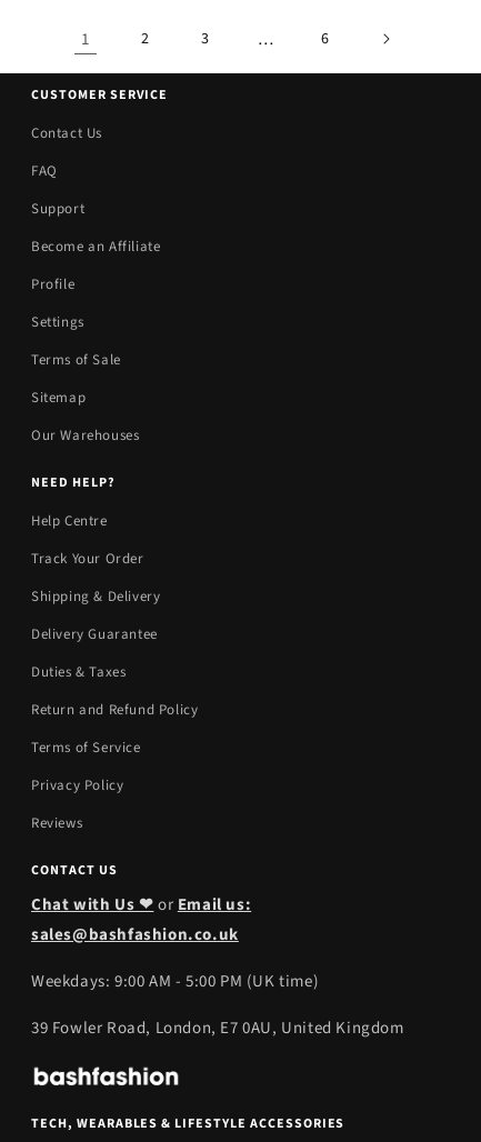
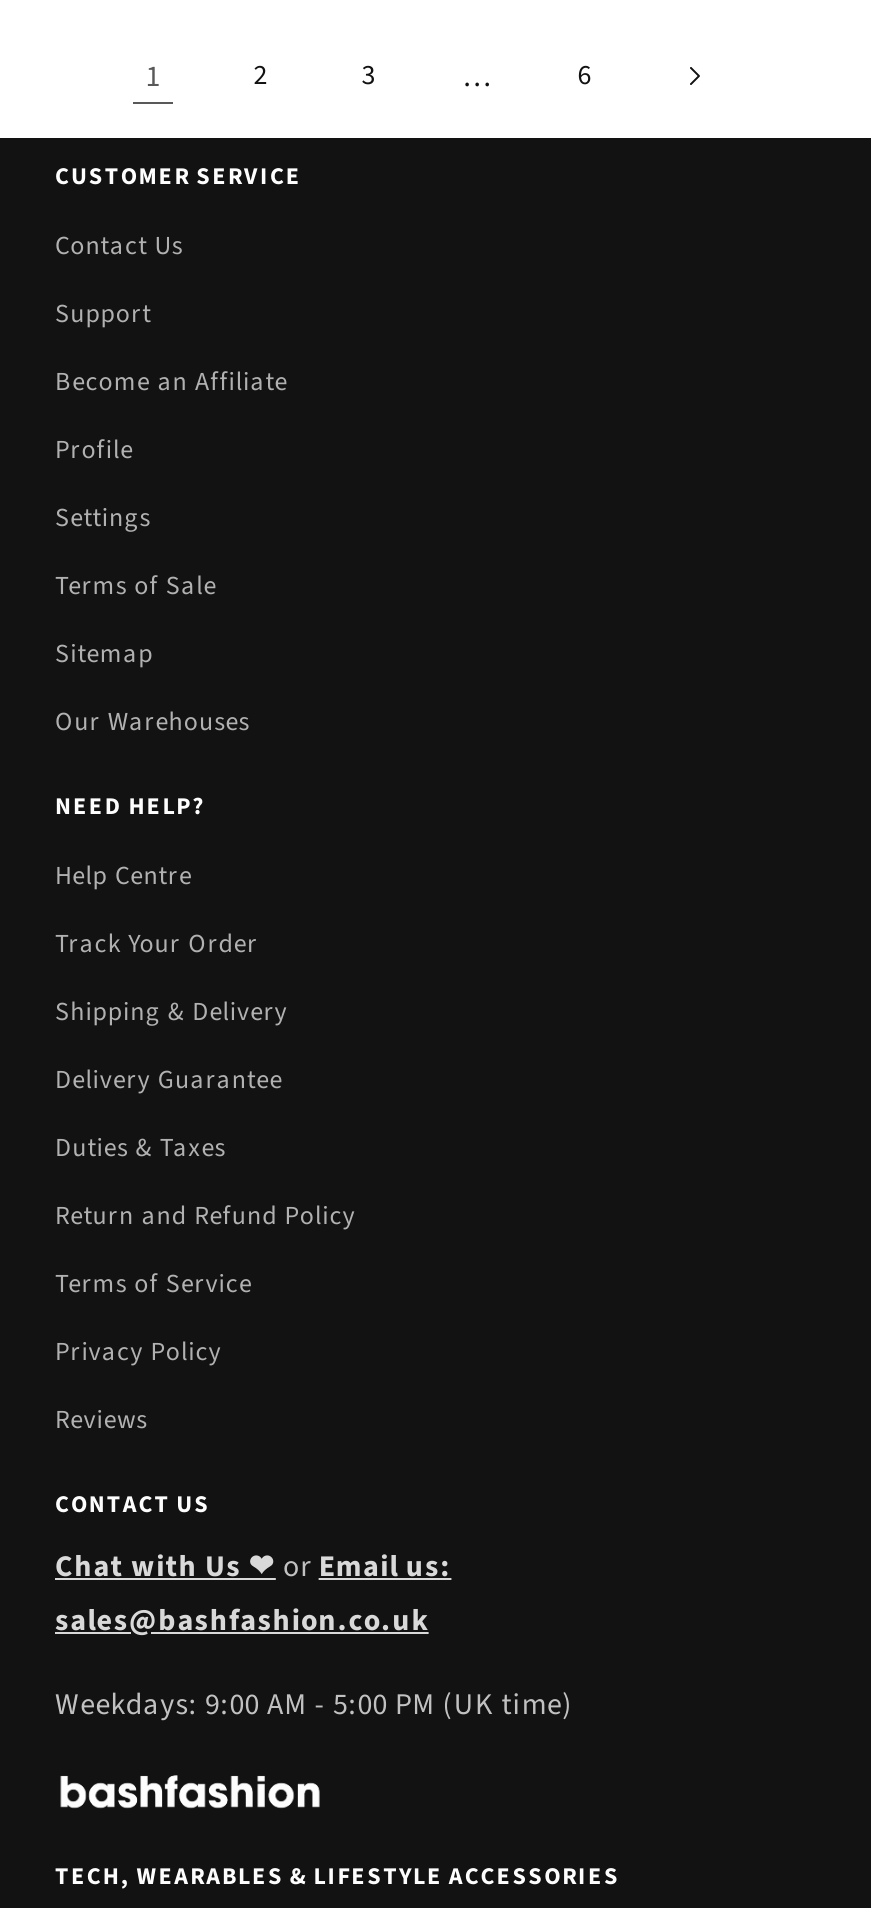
- FAQ

- 39 Fowler Road, London, E7 0AU, United Kingdom
